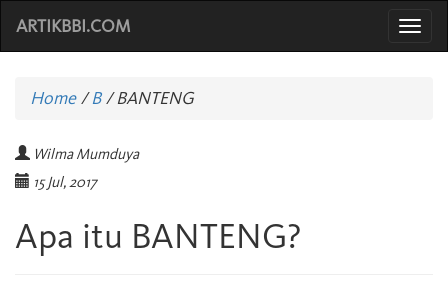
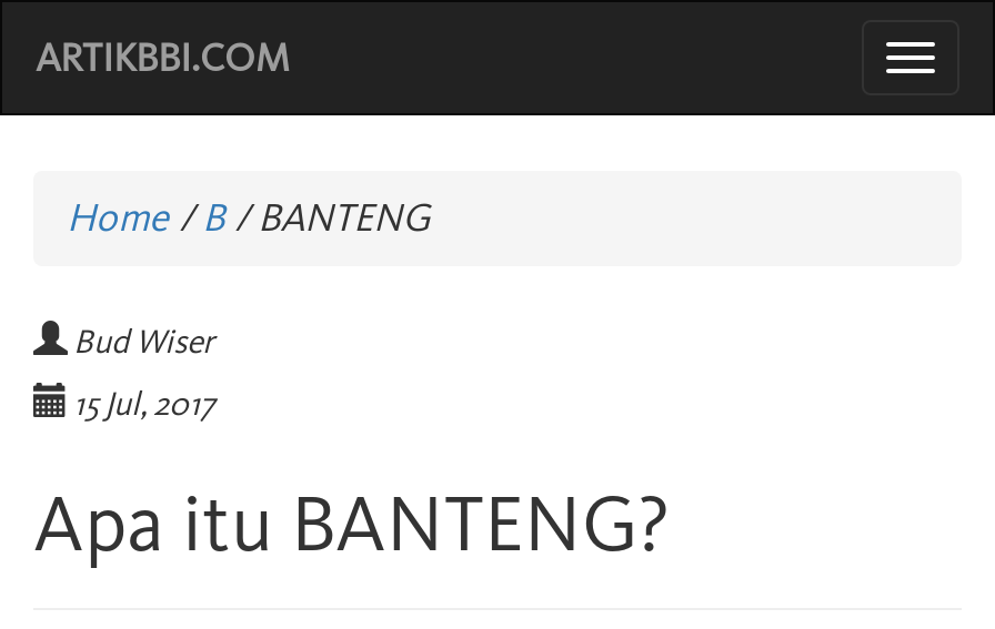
- Wilma Mumduya
+ Bud Wiser
